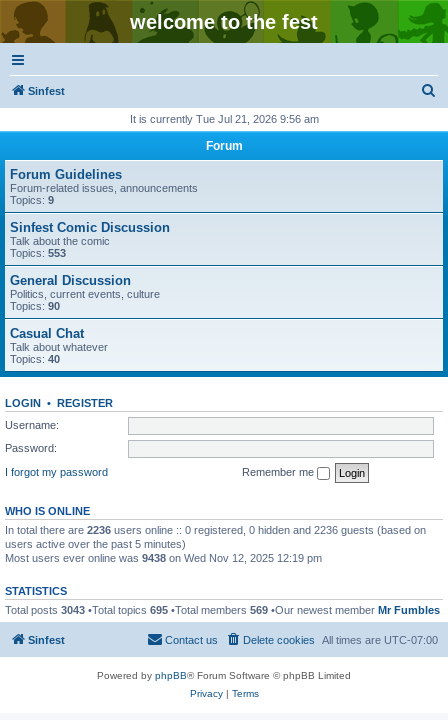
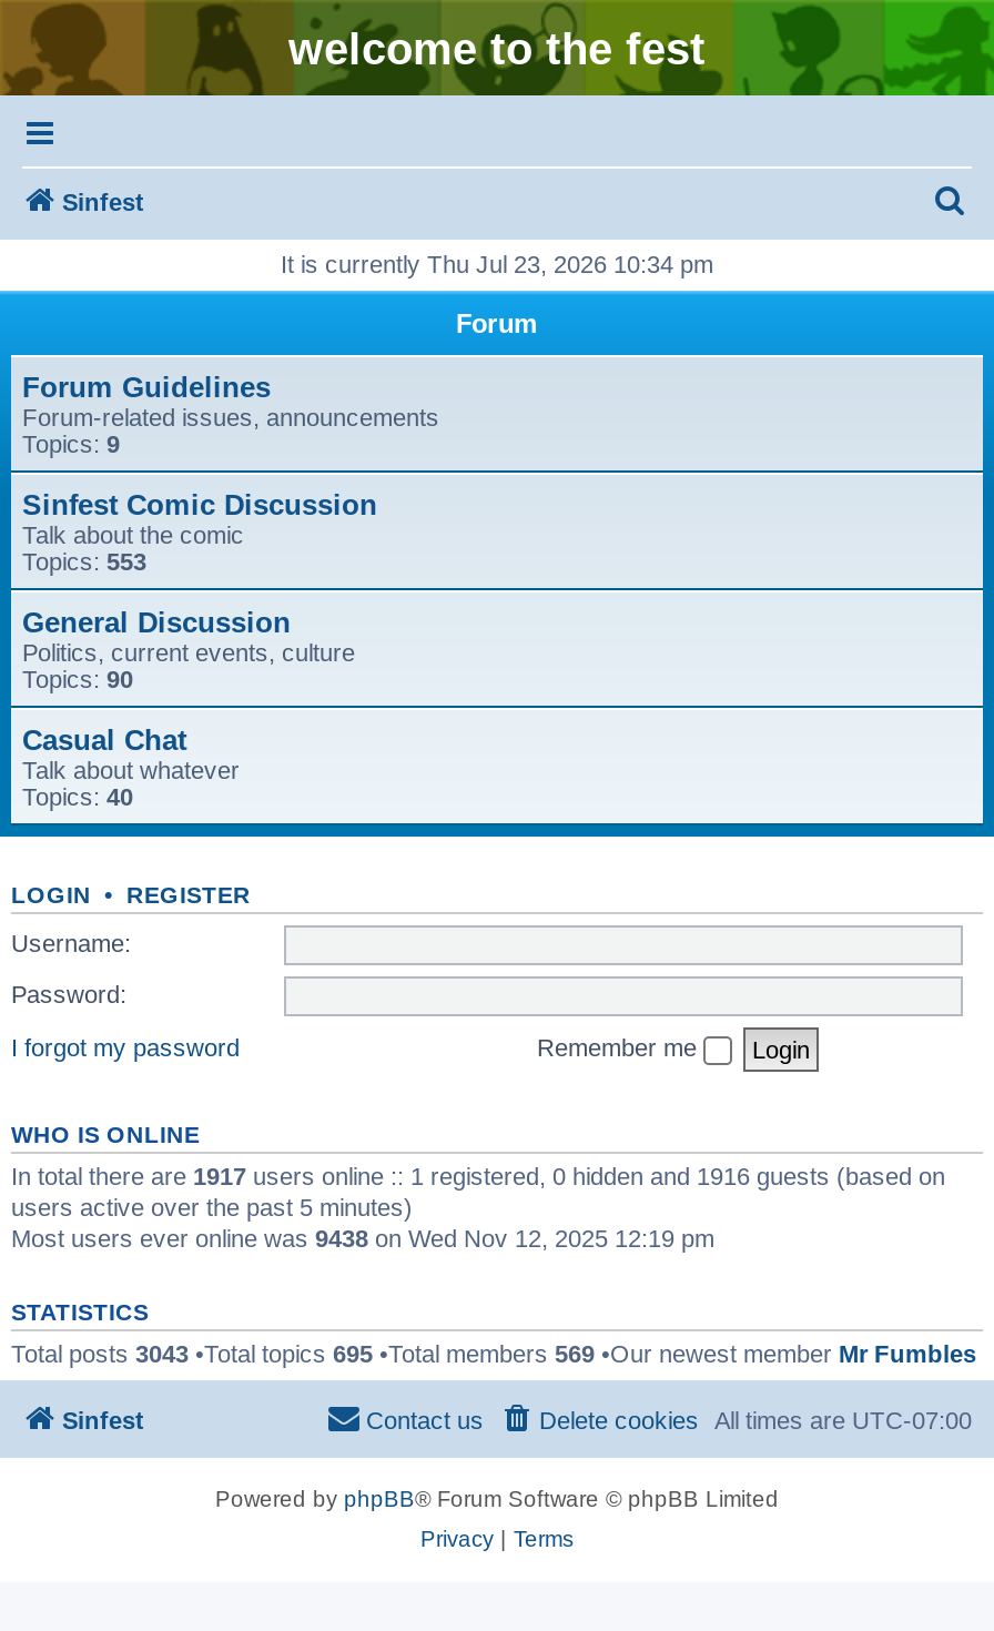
- It is currently Tue Jul 21, 2026 9:56 am
+ It is currently Thu Jul 23, 2026 10:34 pm

- In total there are 2236 users online :: 0 registered, 0 hidden and 2236 guests (based on
+ In total there are 1917 users online :: 1 registered, 0 hidden and 1916 guests (based on
